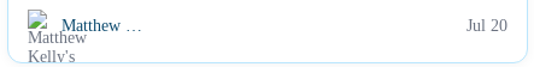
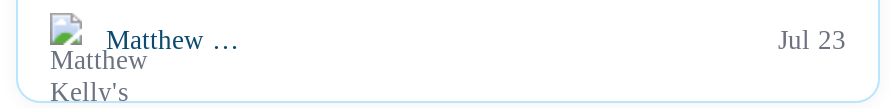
- Jul 20
+ Jul 23
